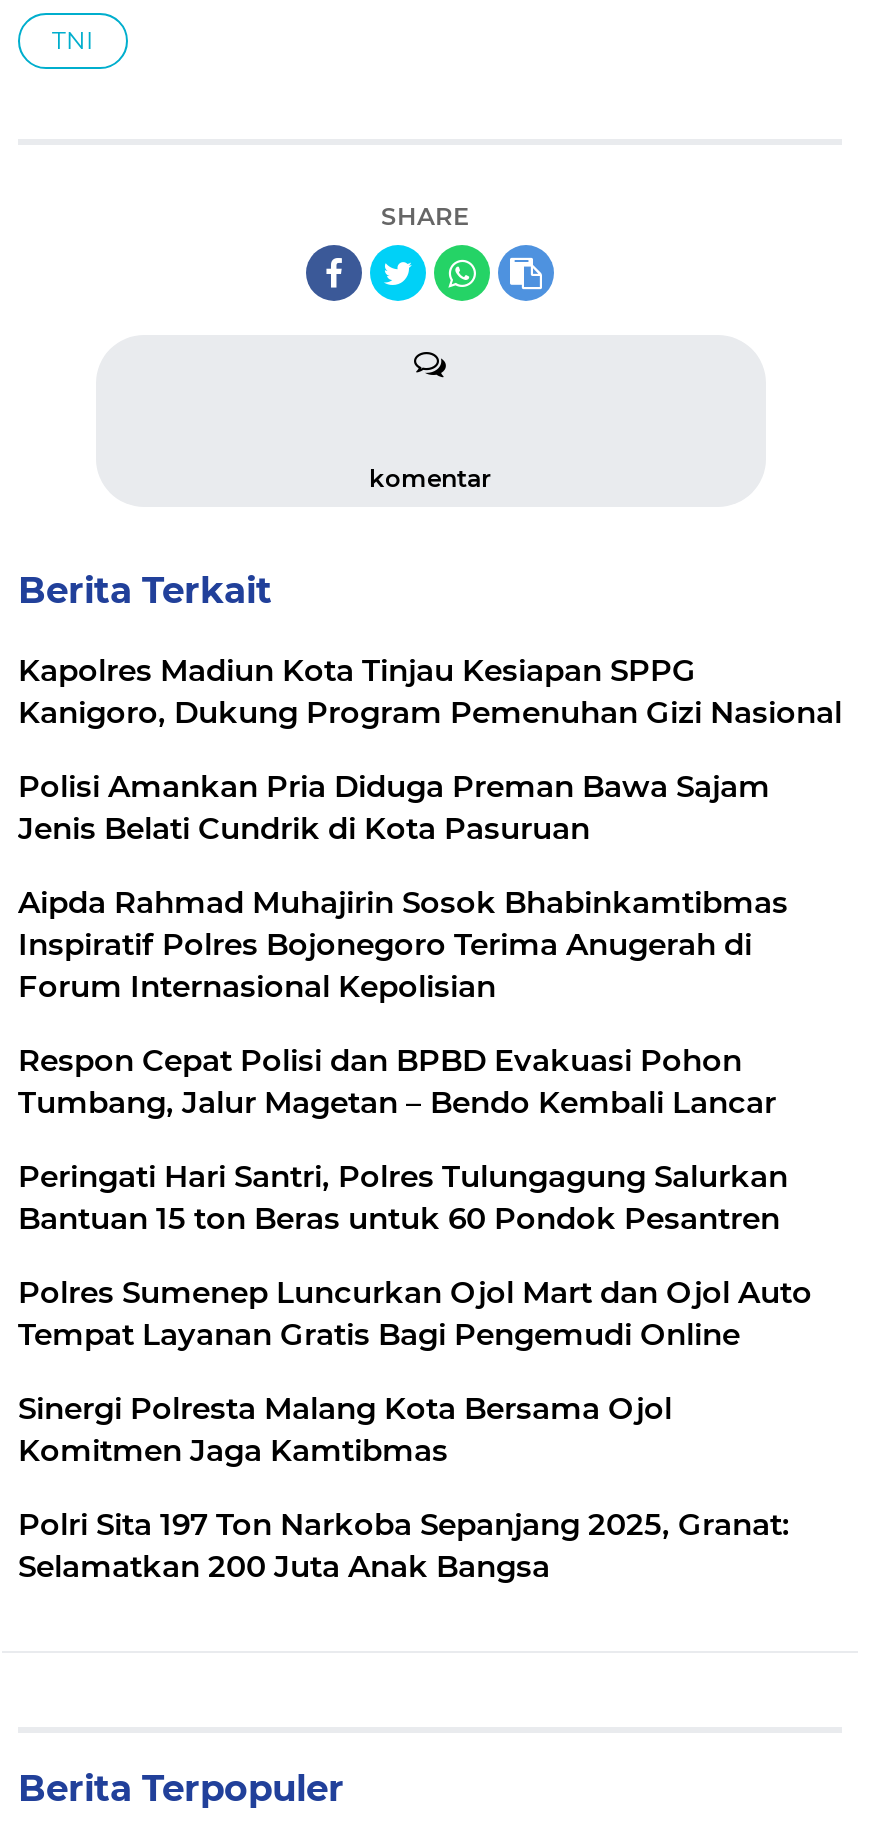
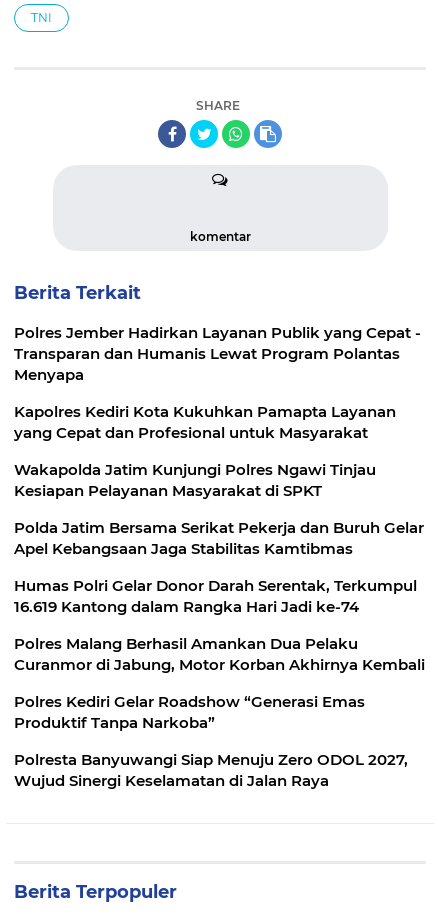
- Kapolres Madiun Kota Tinjau Kesiapan SPPG
- Kanigoro, Dukung Program Pemenuhan Gizi Nasional
+ Polres Jember Hadirkan Layanan Publik yang Cepat -
+ Transparan dan Humanis Lewat Program Polantas
+ Menyapa

- Polisi Amankan Pria Diduga Preman Bawa Sajam
- Jenis Belati Cundrik di Kota Pasuruan
+ Kapolres Kediri Kota Kukuhkan Pamapta Layanan
+ yang Cepat dan Profesional untuk Masyarakat

- Aipda Rahmad Muhajirin Sosok Bhabinkamtibmas
- Inspiratif Polres Bojonegoro Terima Anugerah di
- Forum Internasional Kepolisian
+ Wakapolda Jatim Kunjungi Polres Ngawi Tinjau
+ Kesiapan Pelayanan Masyarakat di SPKT

- Respon Cepat Polisi dan BPBD Evakuasi Pohon
- Tumbang, Jalur Magetan – Bendo Kembali Lancar
+ Polda Jatim Bersama Serikat Pekerja dan Buruh Gelar
+ Apel Kebangsaan Jaga Stabilitas Kamtibmas

- Peringati Hari Santri, Polres Tulungagung Salurkan
- Bantuan 15 ton Beras untuk 60 Pondok Pesantren
+ Humas Polri Gelar Donor Darah Serentak, Terkumpul
+ 16.619 Kantong dalam Rangka Hari Jadi ke-74

- Polres Sumenep Luncurkan Ojol Mart dan Ojol Auto
- Tempat Layanan Gratis Bagi Pengemudi Online
+ Polres Malang Berhasil Amankan Dua Pelaku
+ Curanmor di Jabung, Motor Korban Akhirnya Kembali

- Sinergi Polresta Malang Kota Bersama Ojol
- Komitmen Jaga Kamtibmas
+ Polres Kediri Gelar Roadshow “Generasi Emas
+ Produktif Tanpa Narkoba”

- Polri Sita 197 Ton Narkoba Sepanjang 2025, Granat:
- Selamatkan 200 Juta Anak Bangsa
+ Polresta Banyuwangi Siap Menuju Zero ODOL 2027,
+ Wujud Sinergi Keselamatan di Jalan Raya
